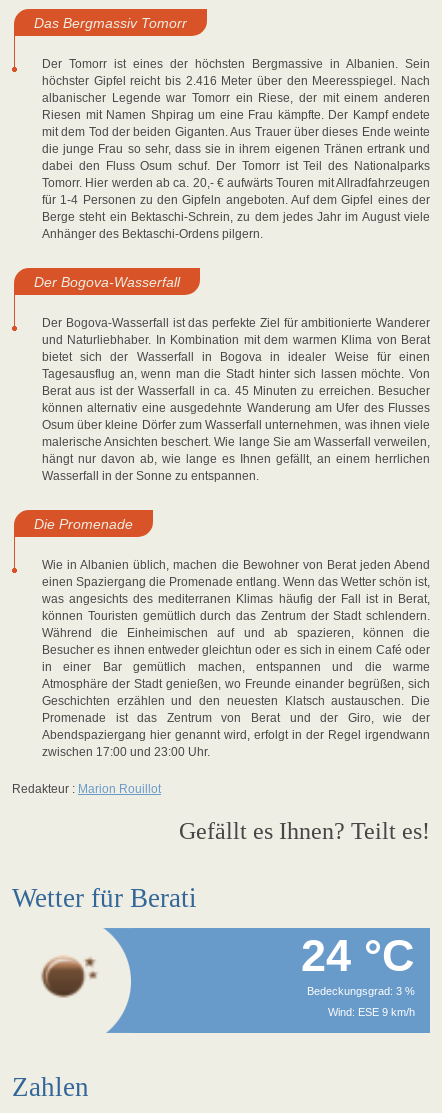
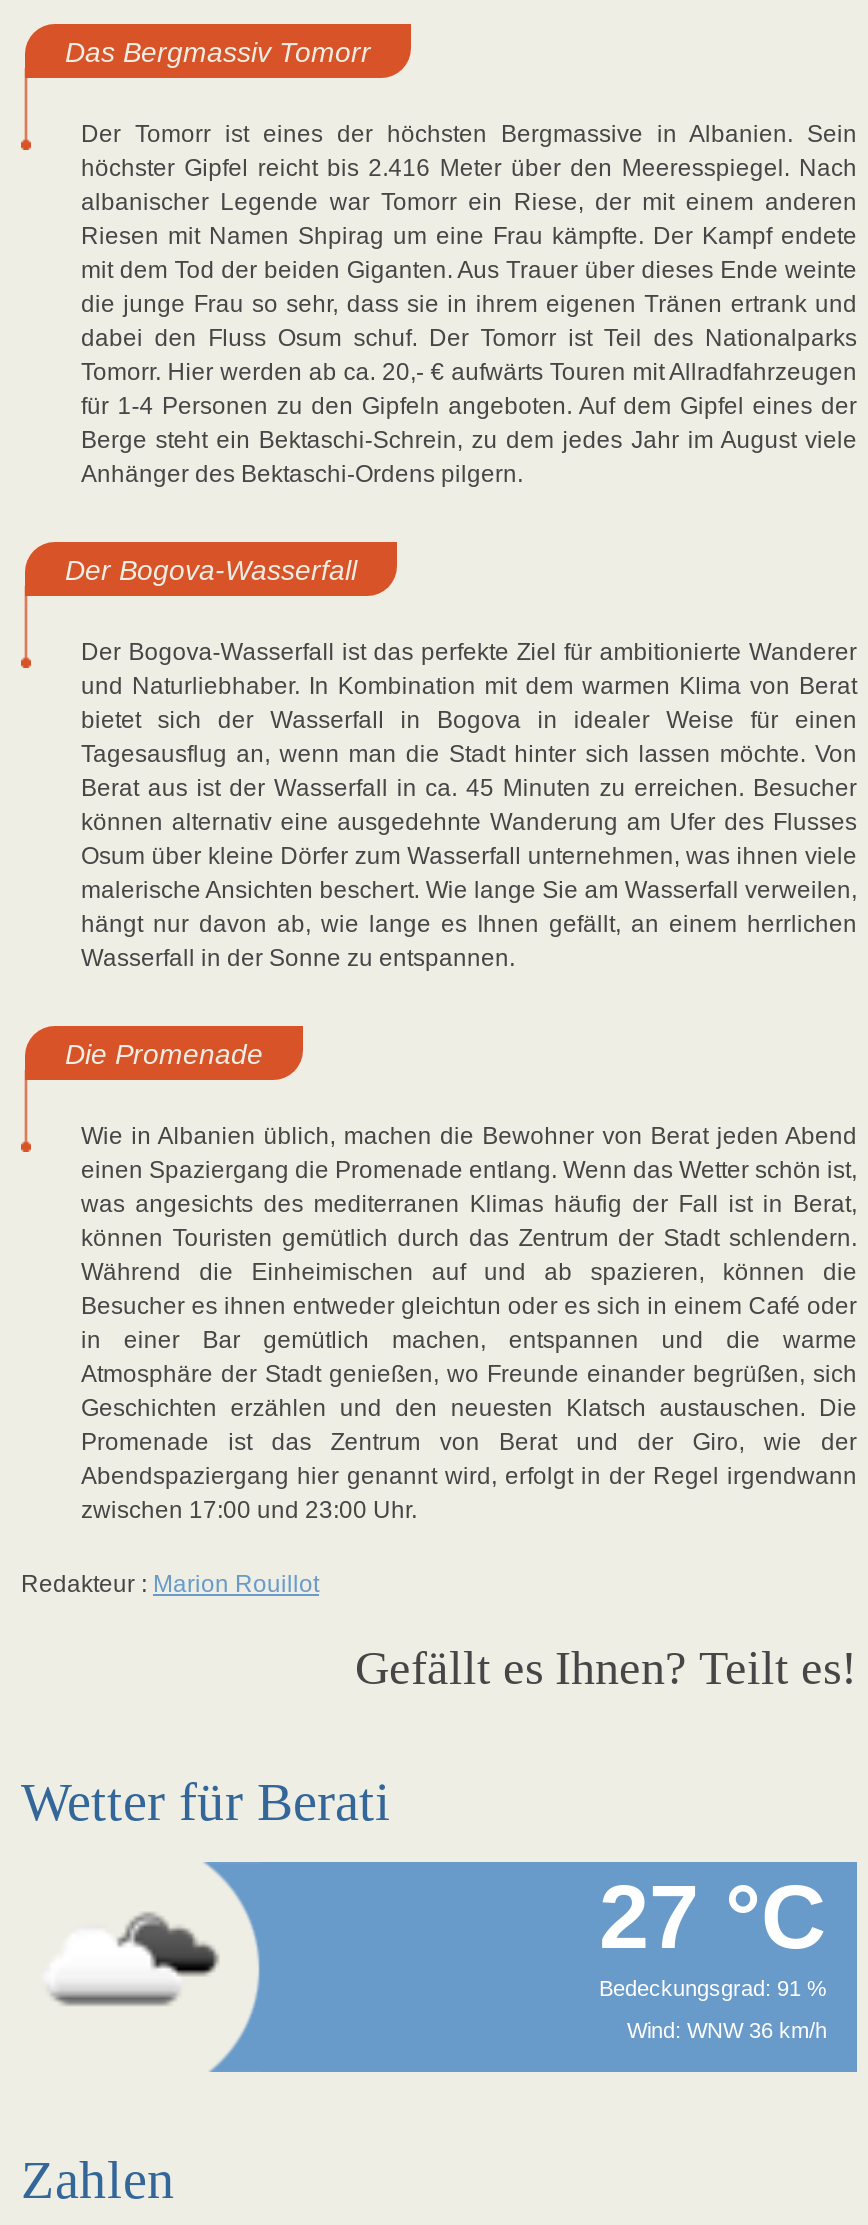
- 24 °C
+ 27 °C

- [image]
+ [image]

- Bedeckungsgrad: 3 %
+ Bedeckungsgrad: 91 %

- Wind: ESE 9 km/h
+ Wind: WNW 36 km/h
